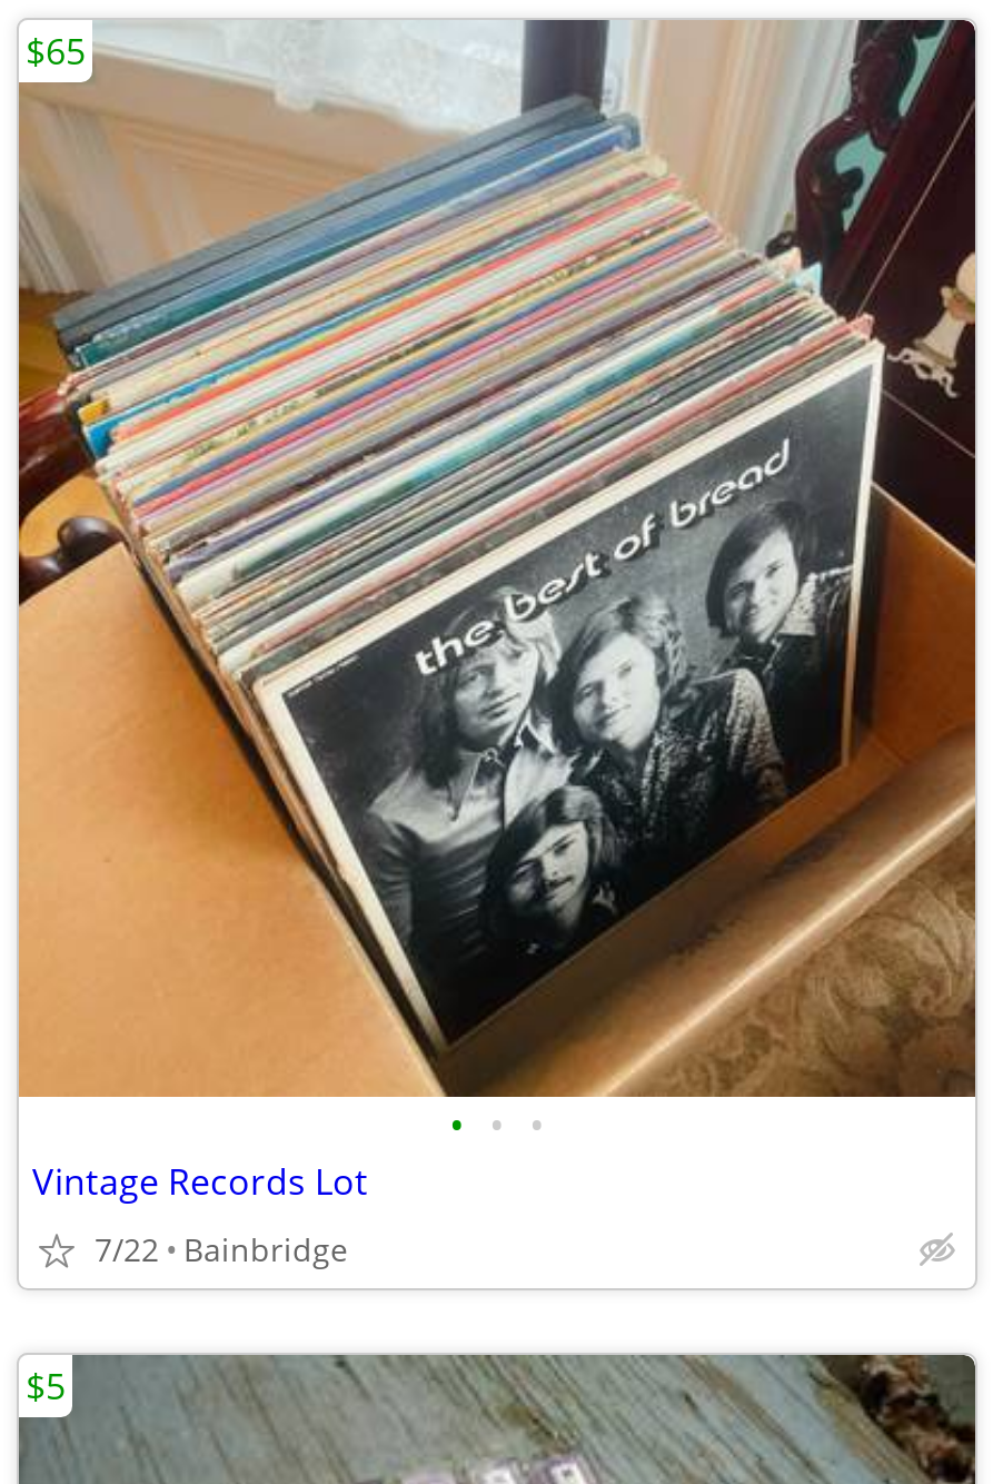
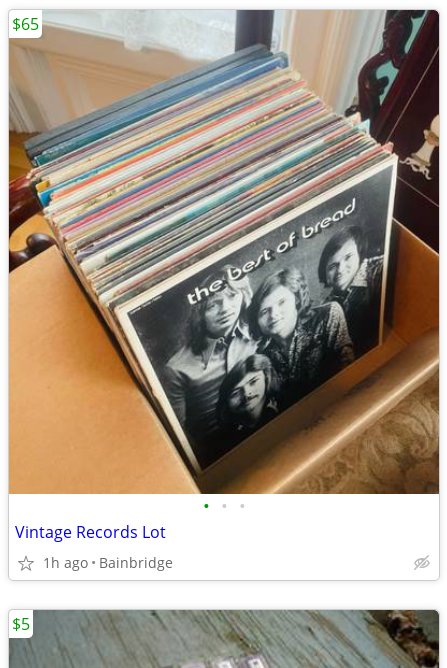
- 7/22 Bainbridge
+ 1h ago Bainbridge
